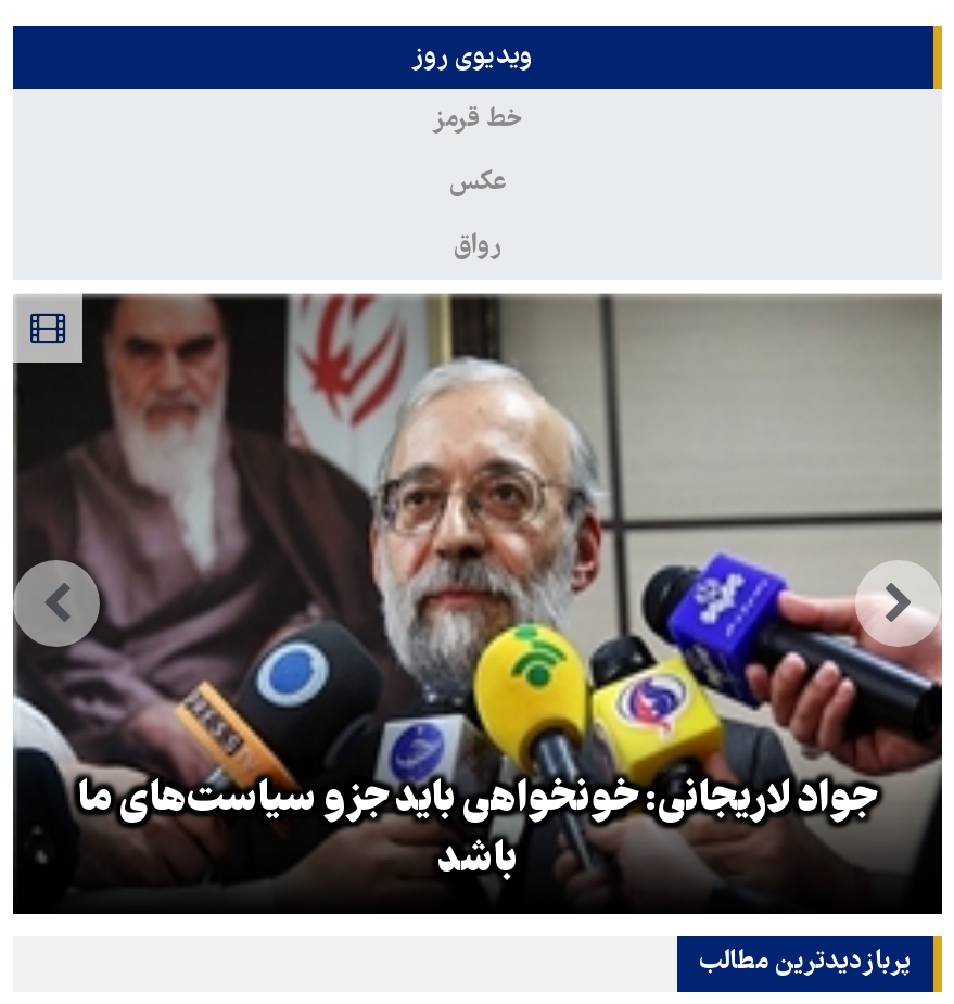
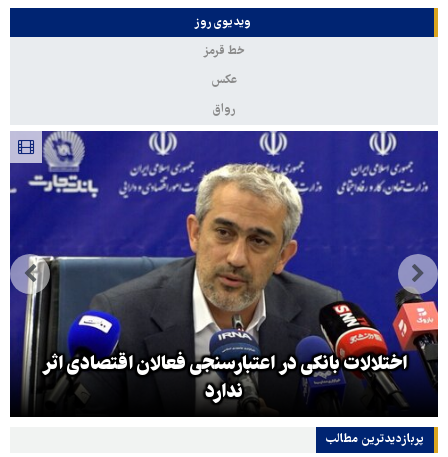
- [image]
- جواد لاریجانی: خونخواهی باید جزو سیاست‌های ما
- باشد
+ [image]
+ اختلالات بانکی در اعتبارسنجی فعالان اقتصادی اثر
+ ندارد
